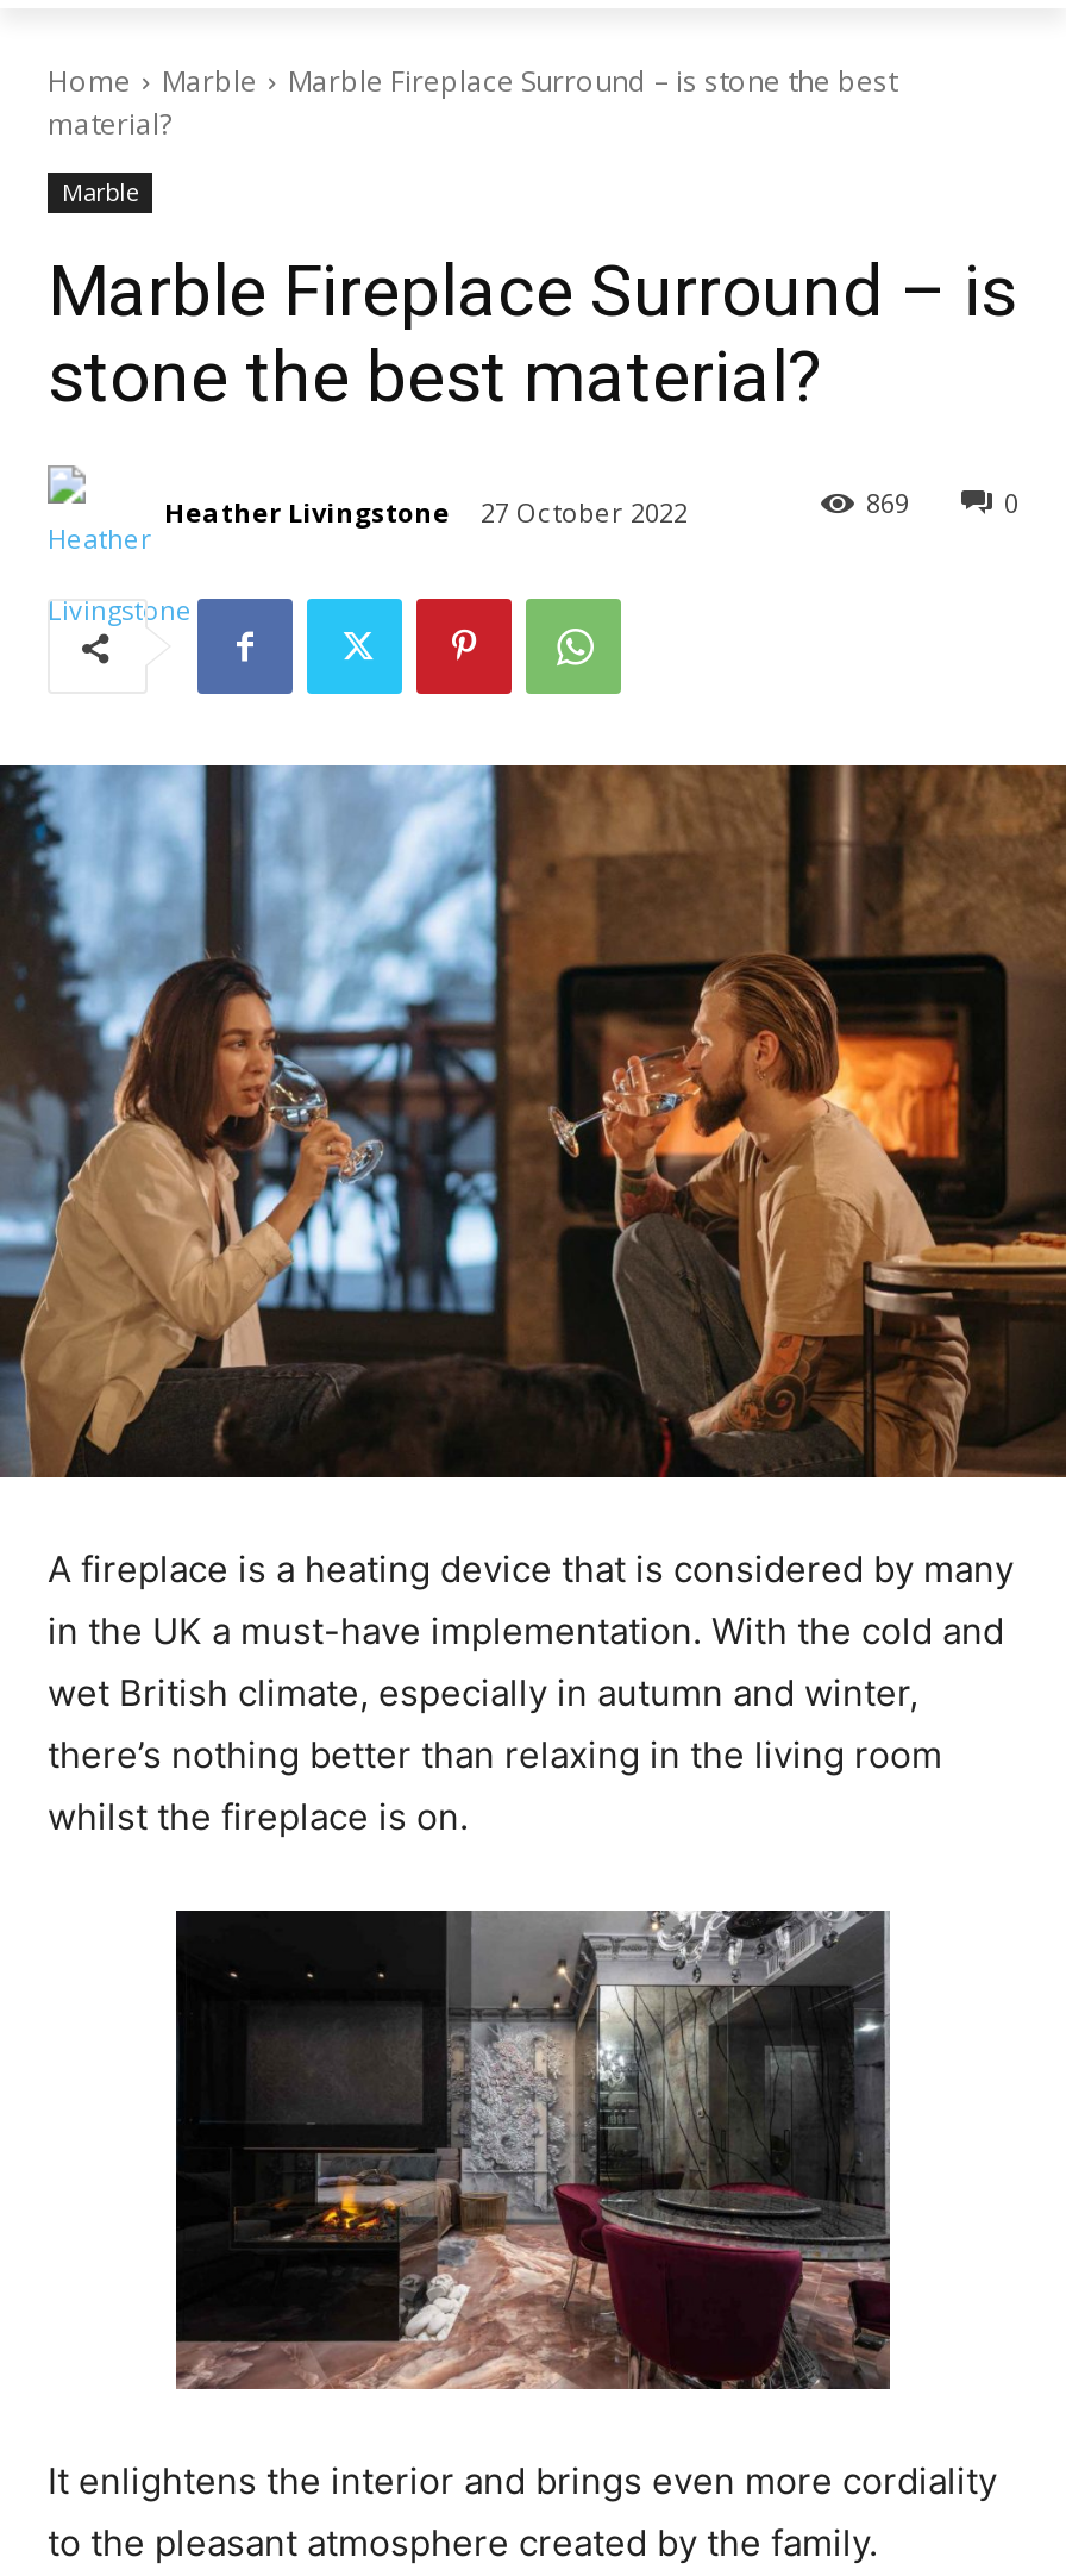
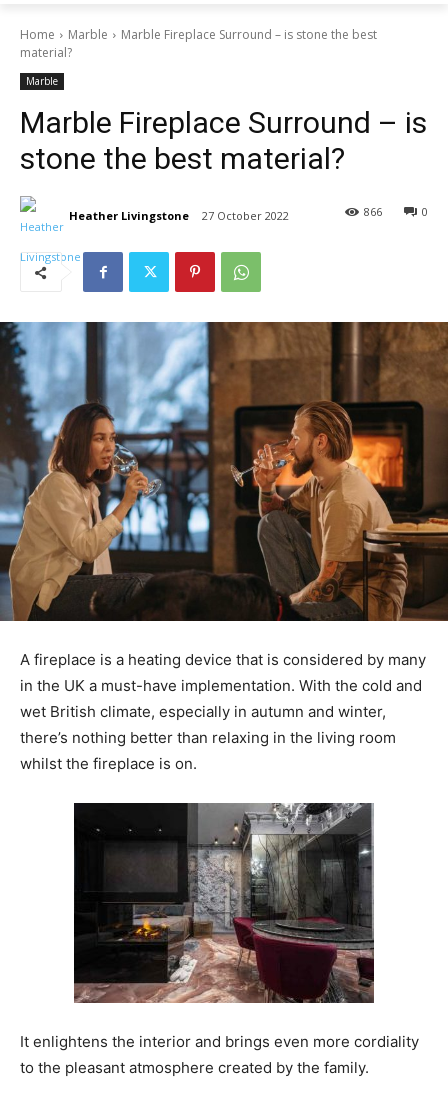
- 869
+ 866
